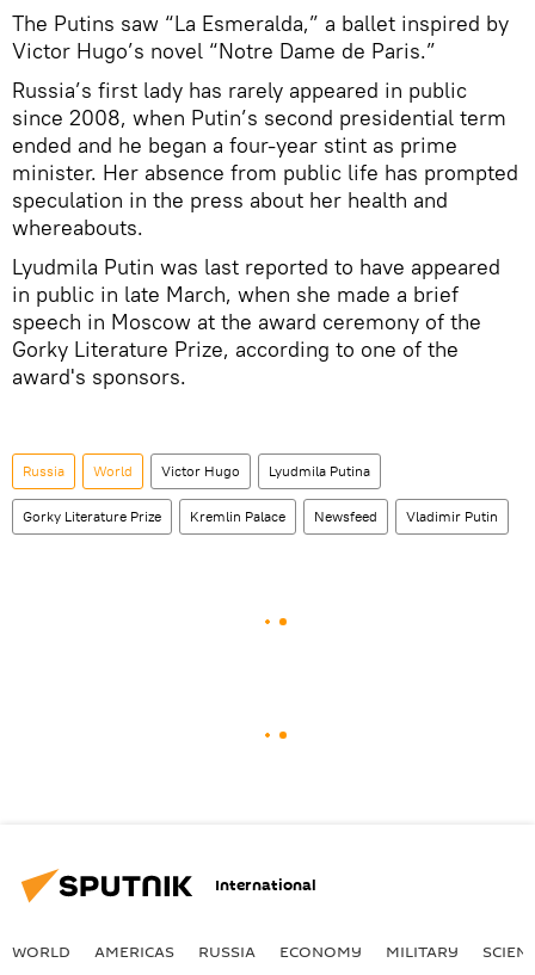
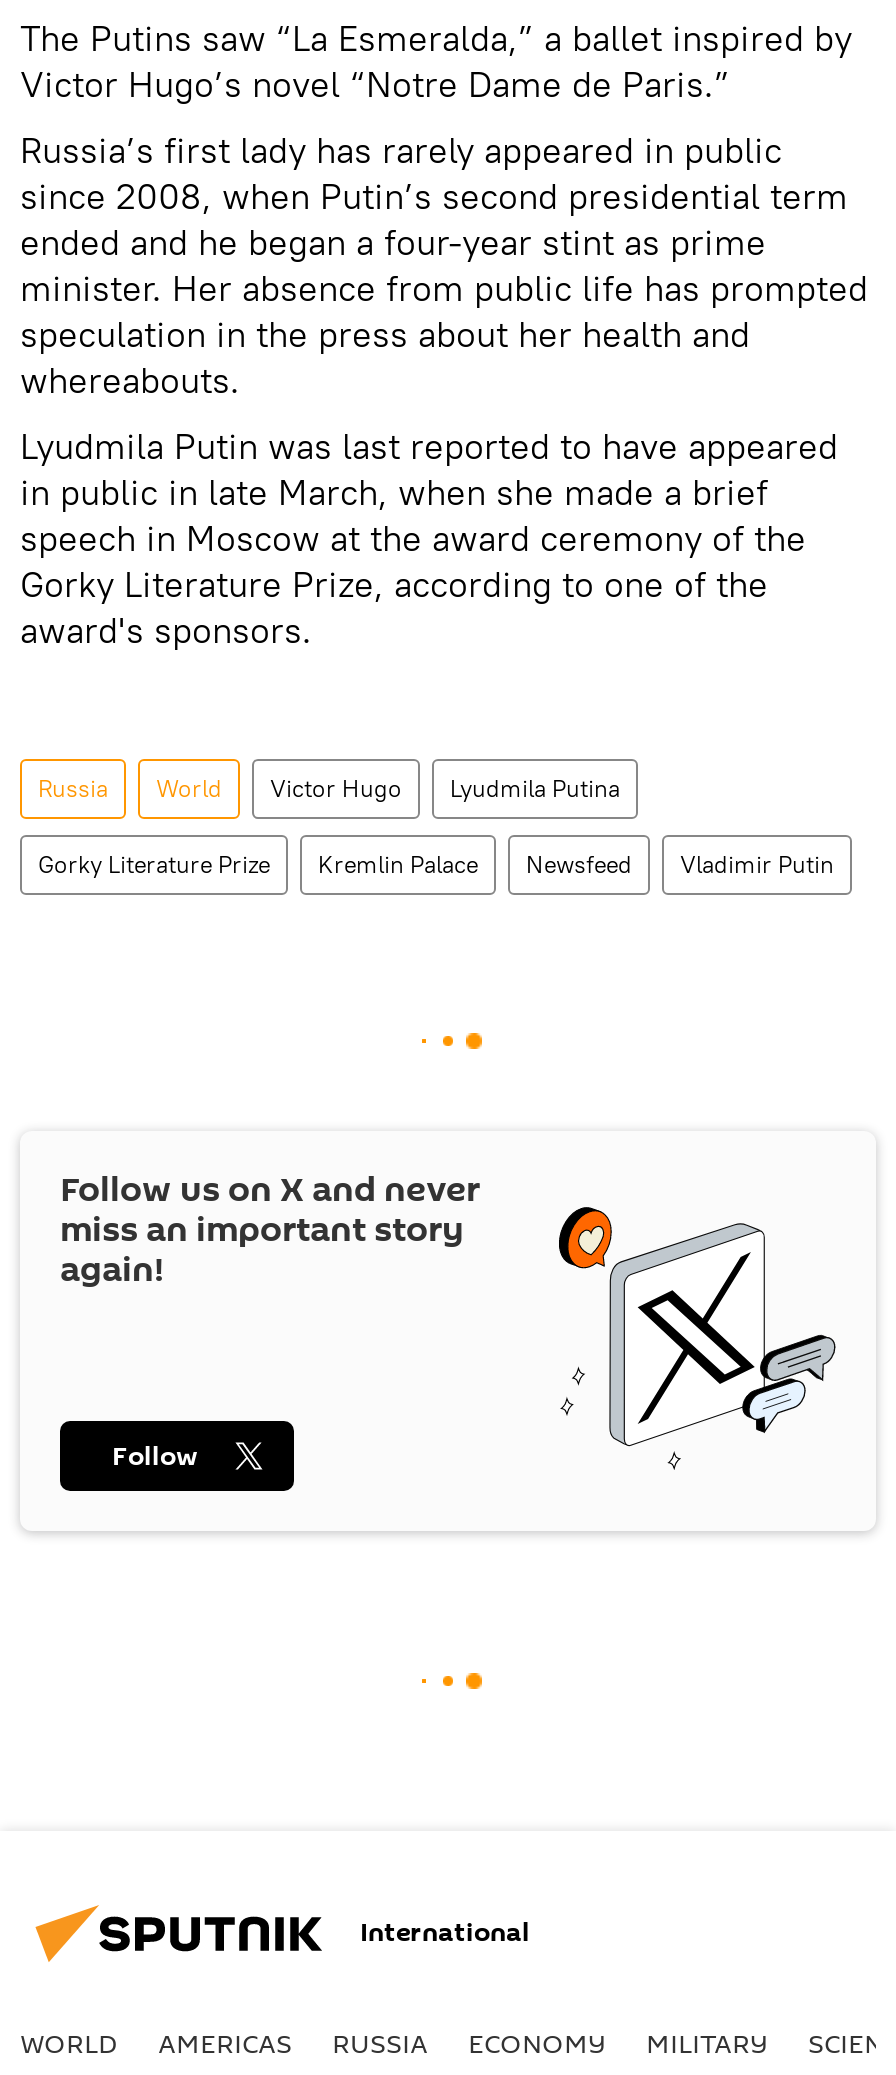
+ [image]
+ Follow us on X and never
+ miss an important story
+ again!

+ Follow
